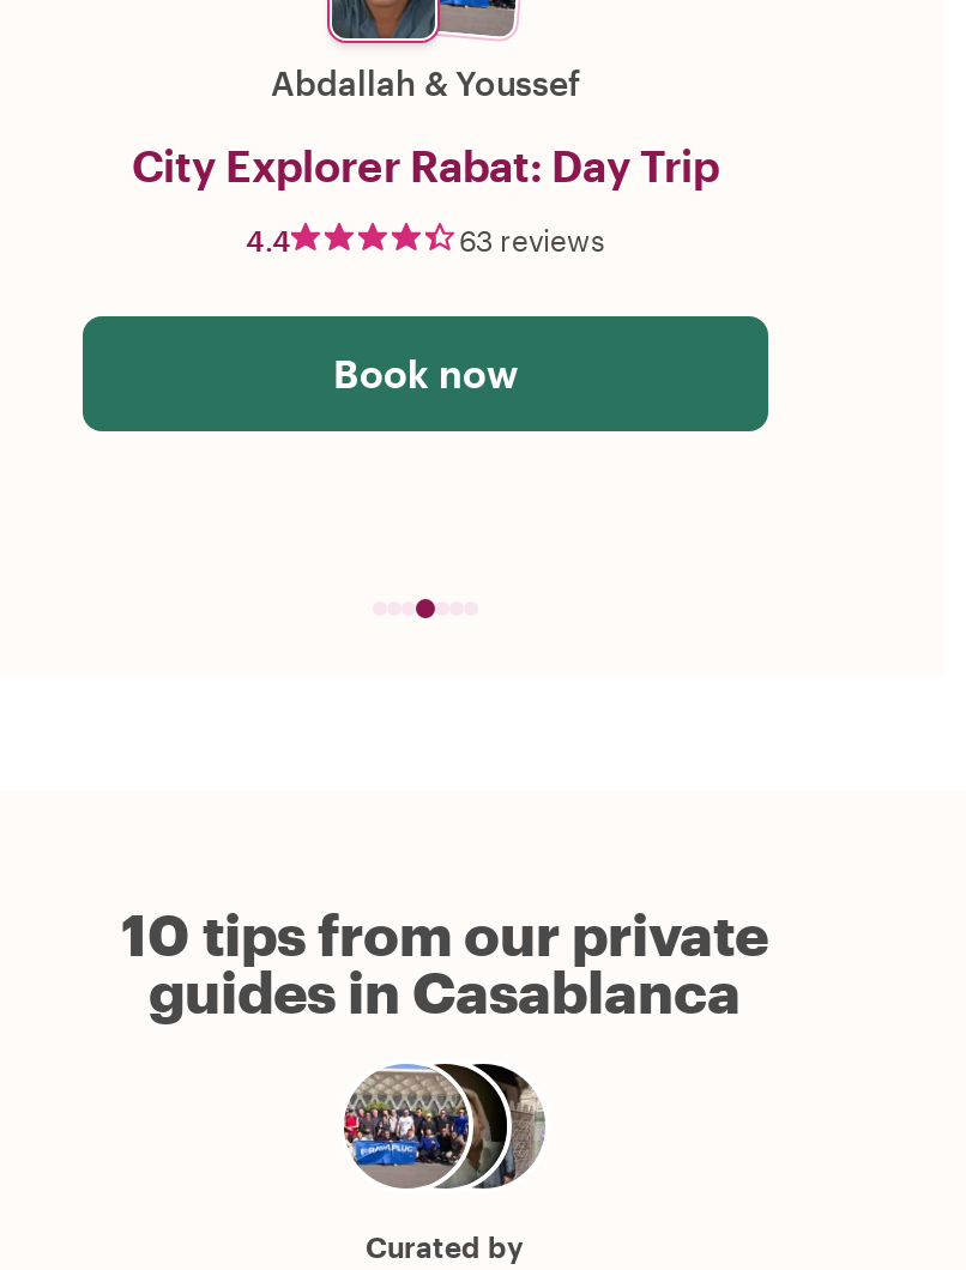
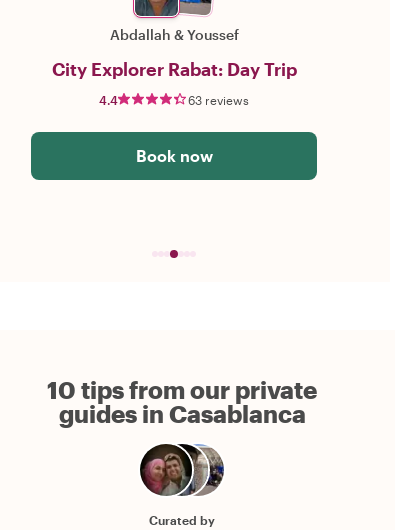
- [image]
+ [image]
